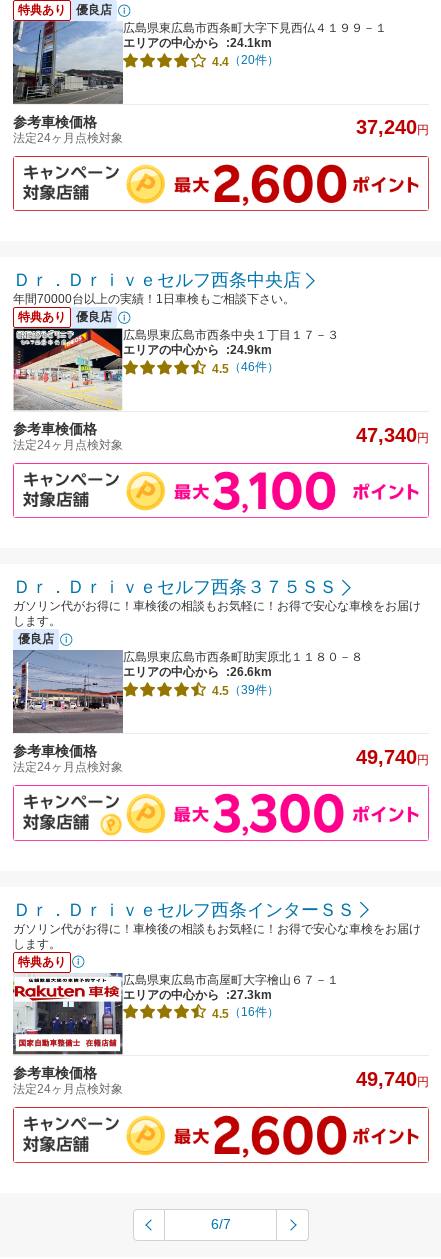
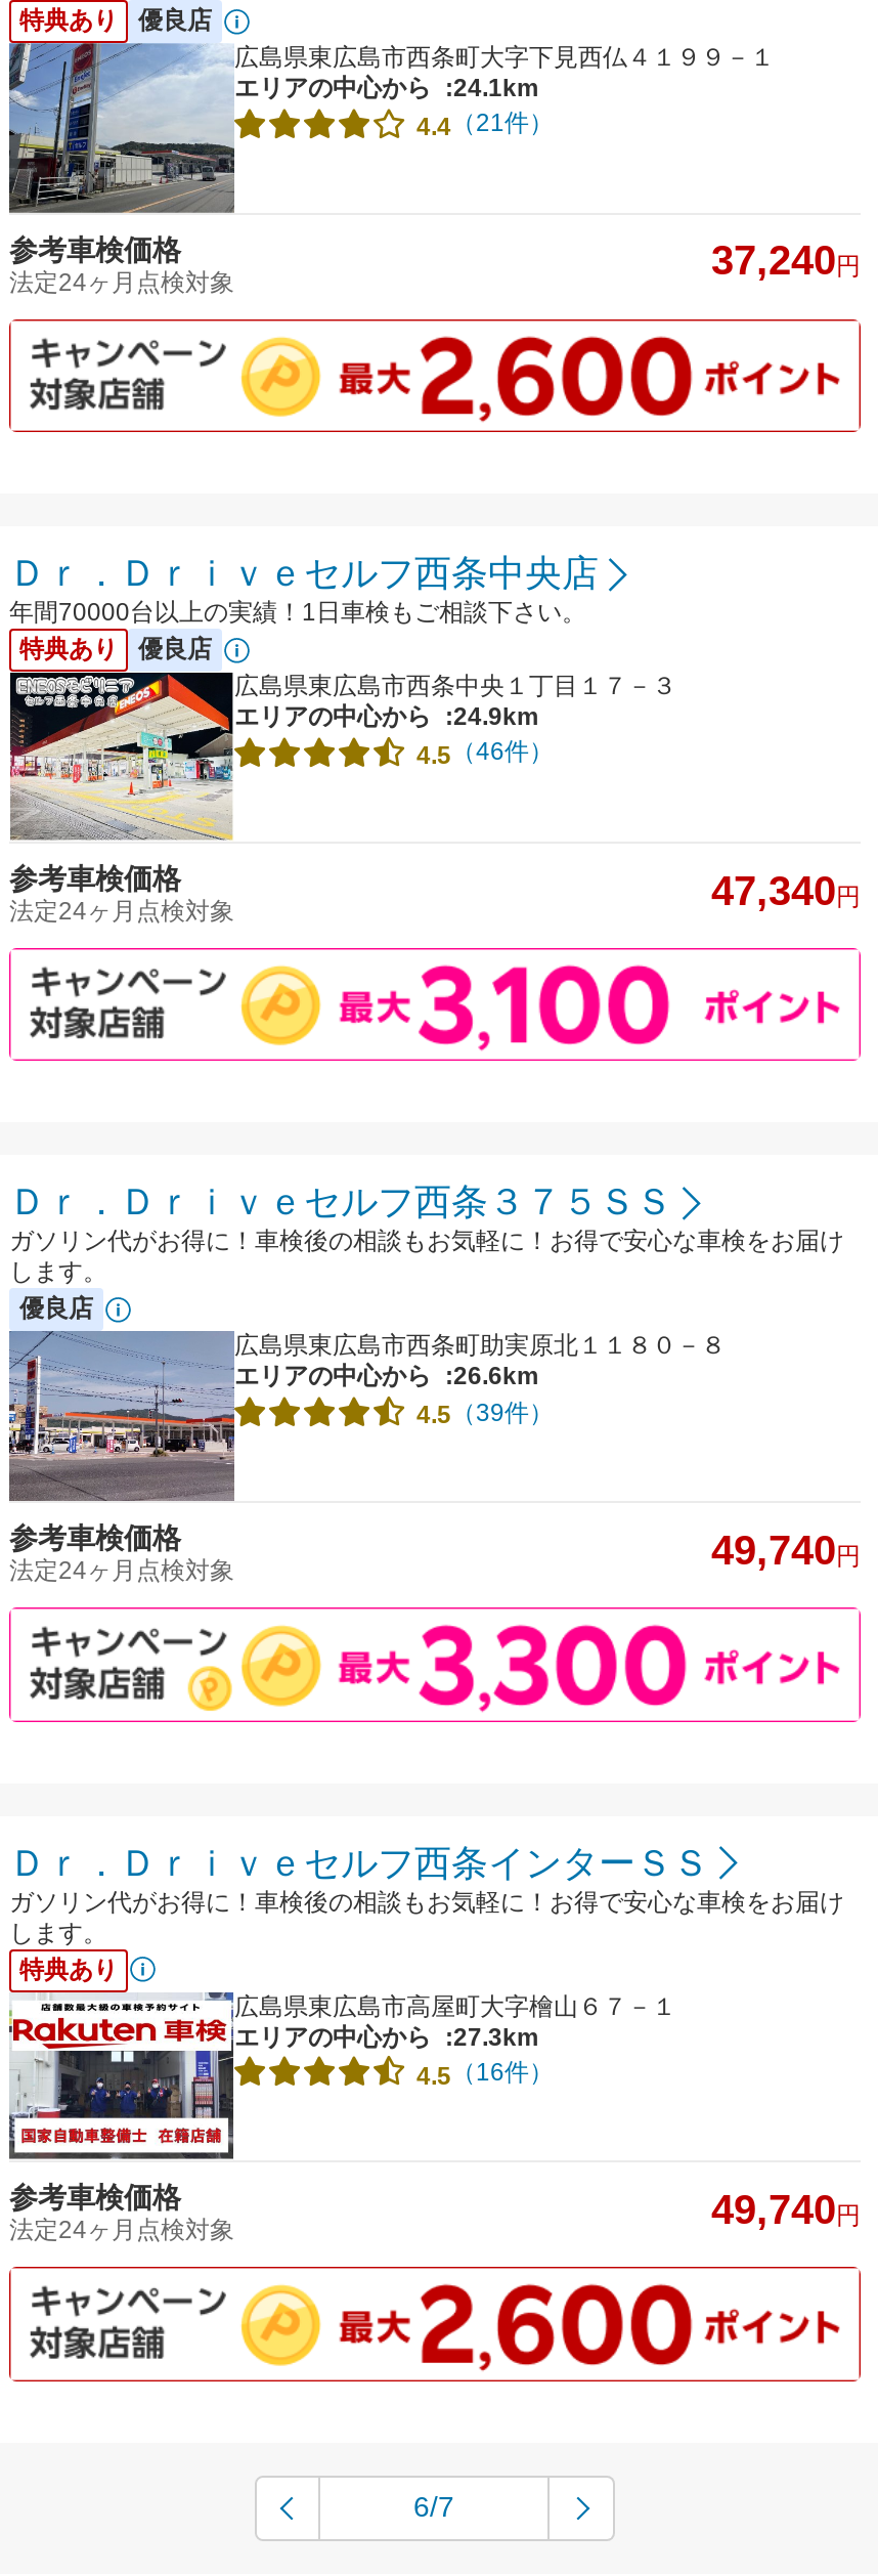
- 4.4（20件）
+ 4.4（21件）
